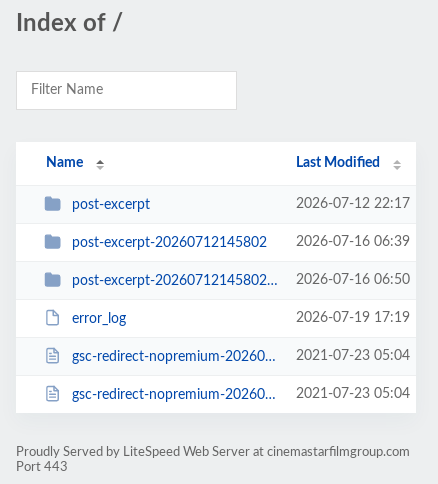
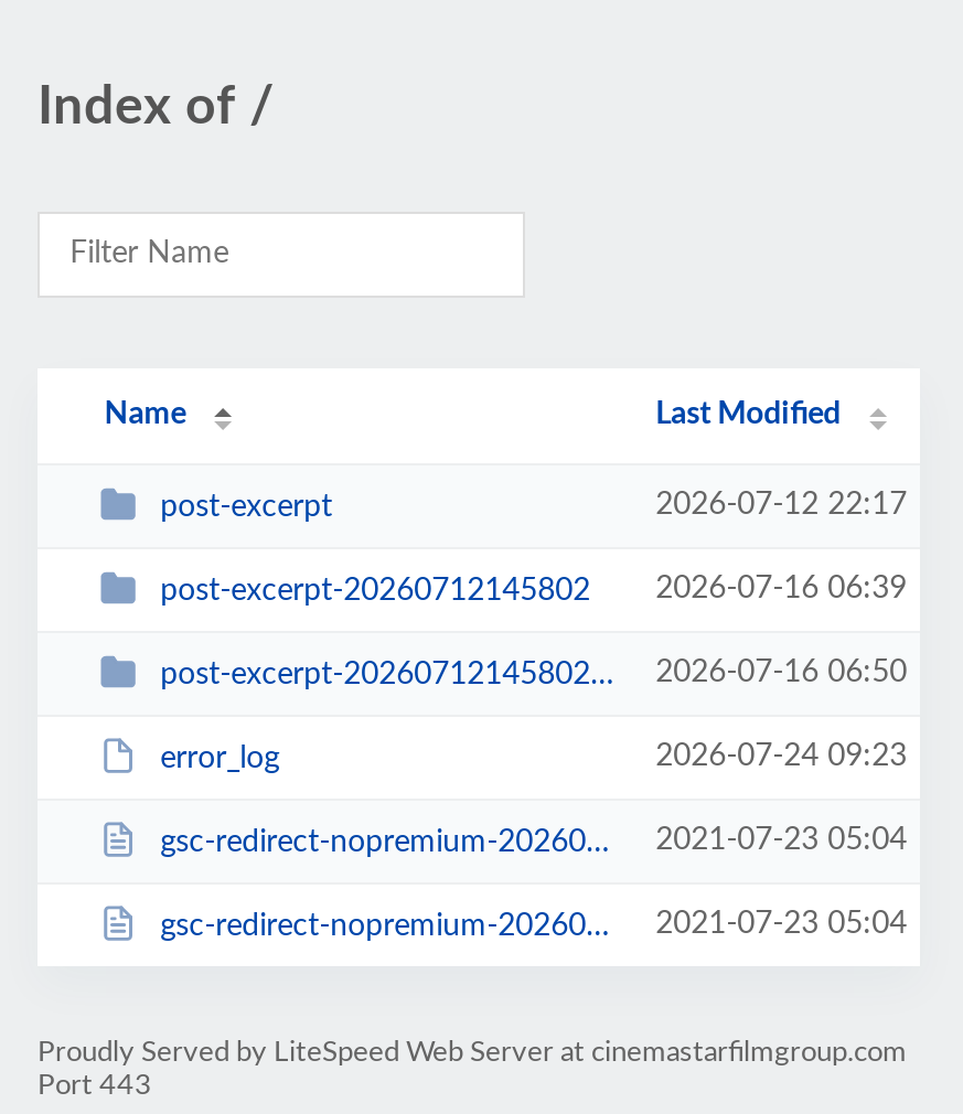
- 2026-07-19 17:19
+ 2026-07-24 09:23
